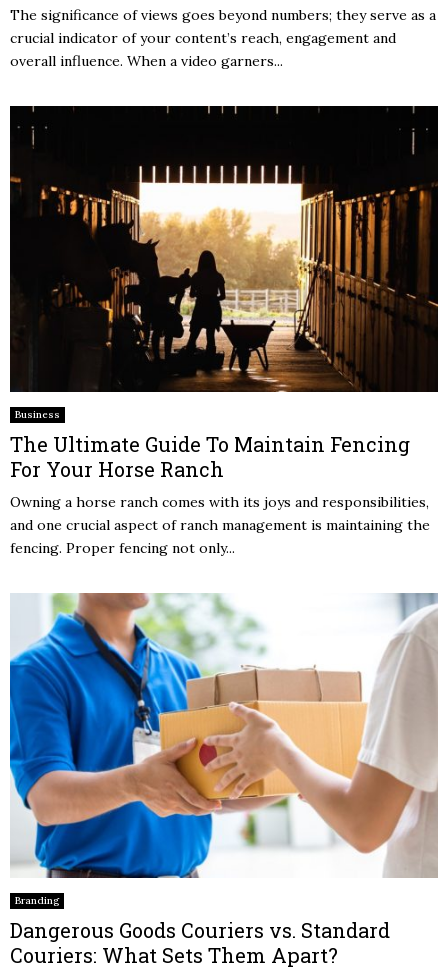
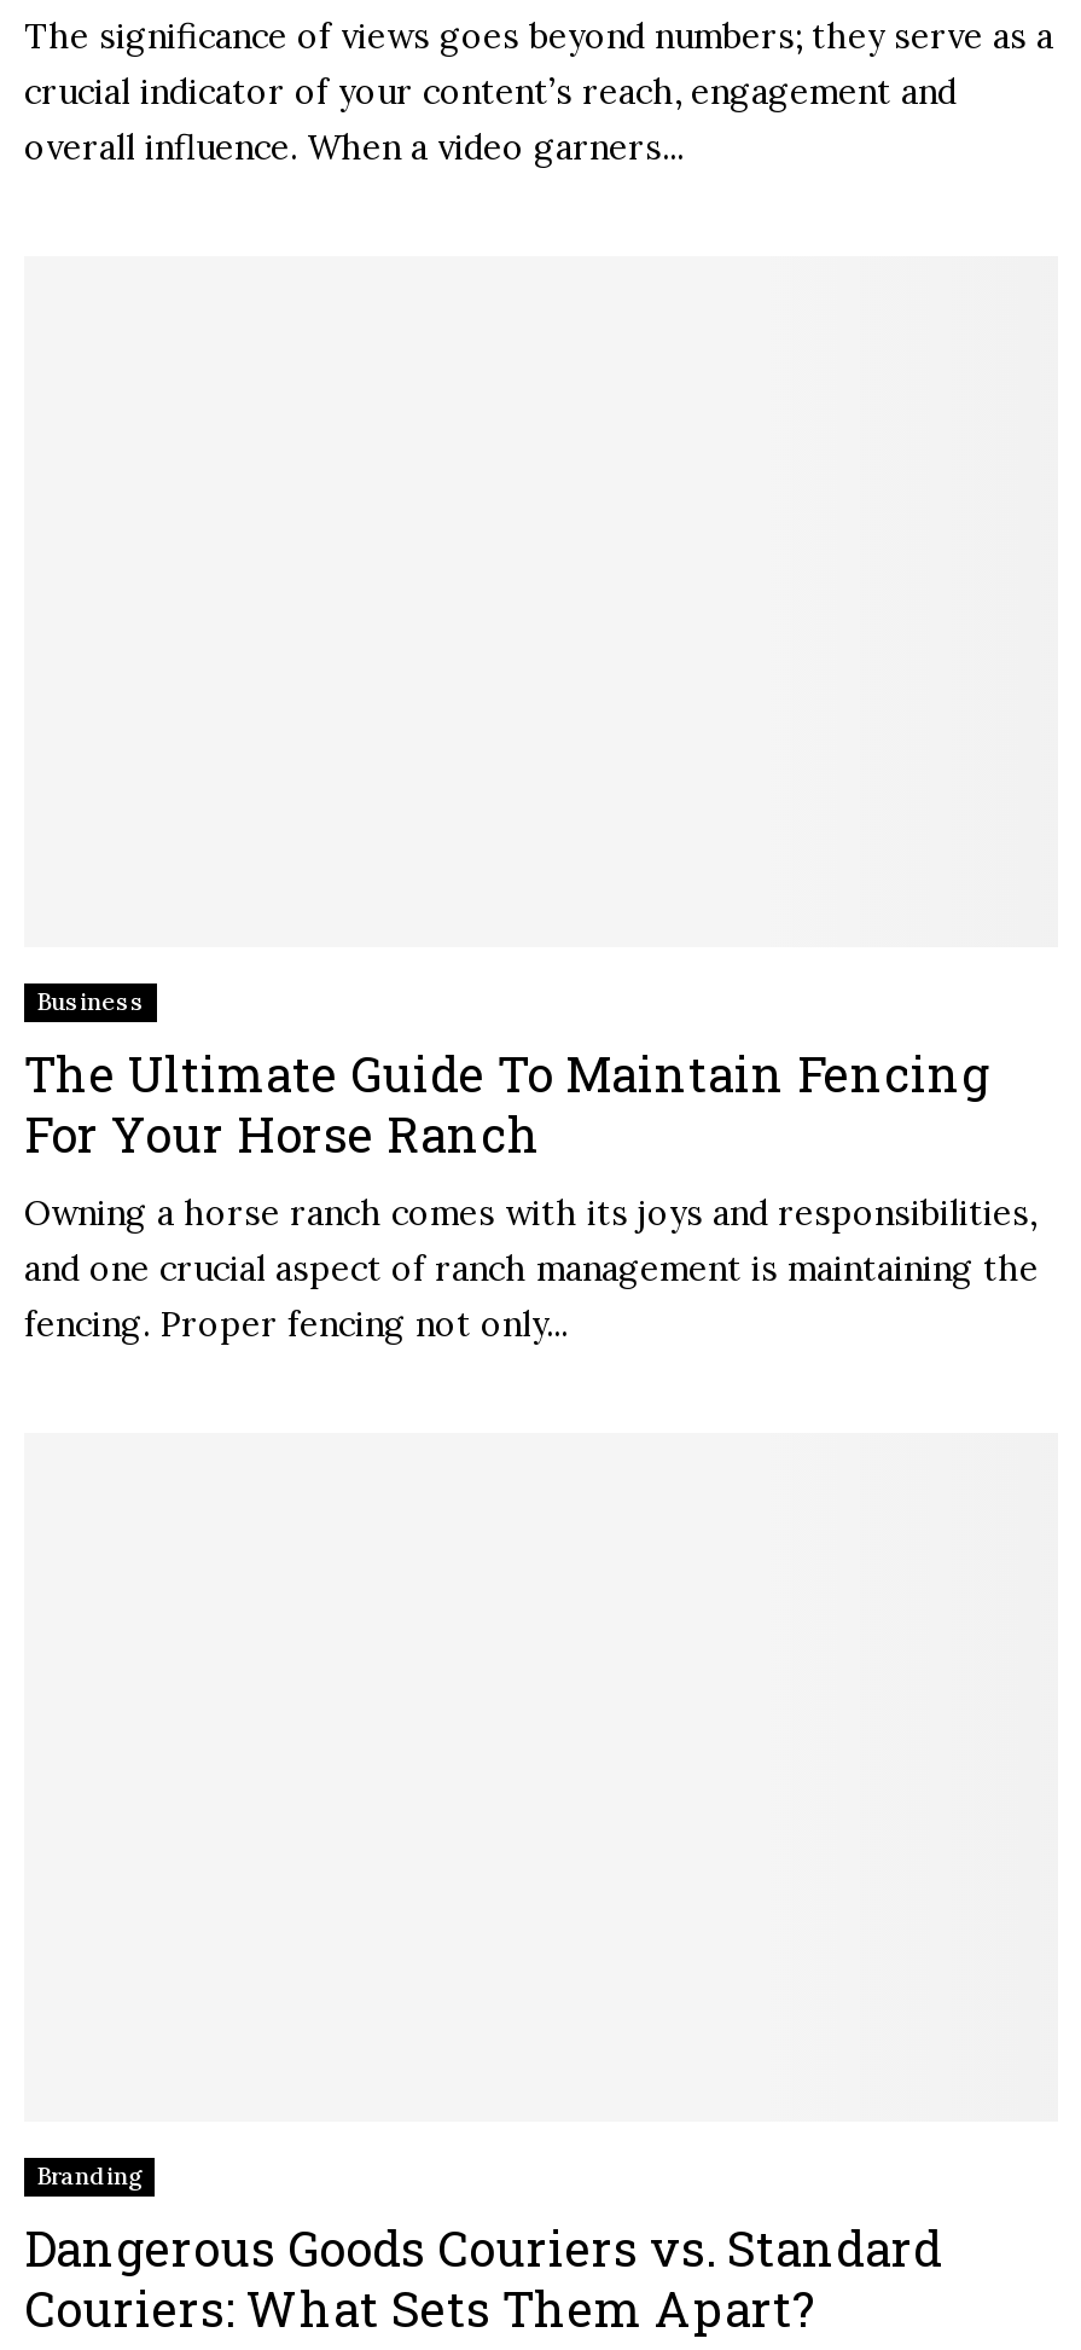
- [image]

- [image]
